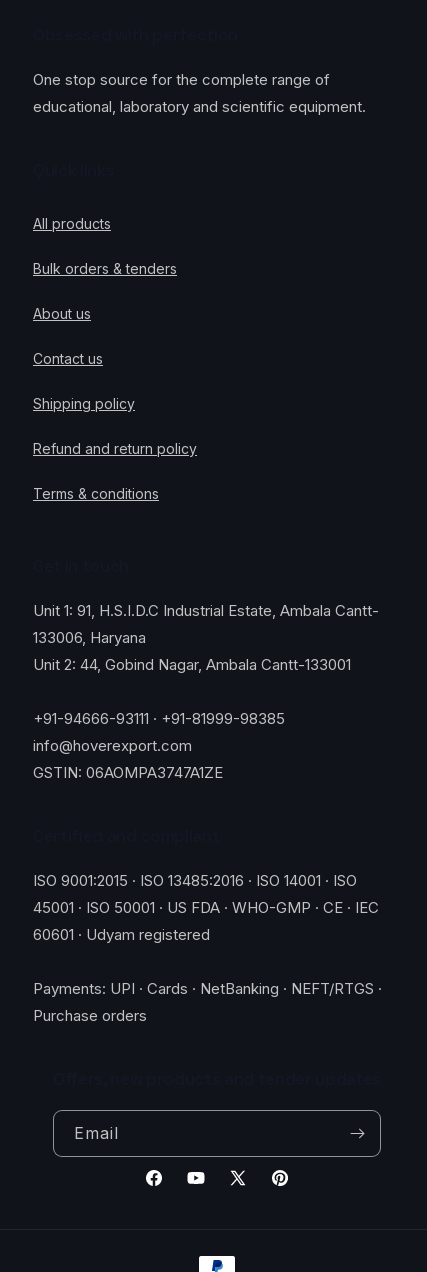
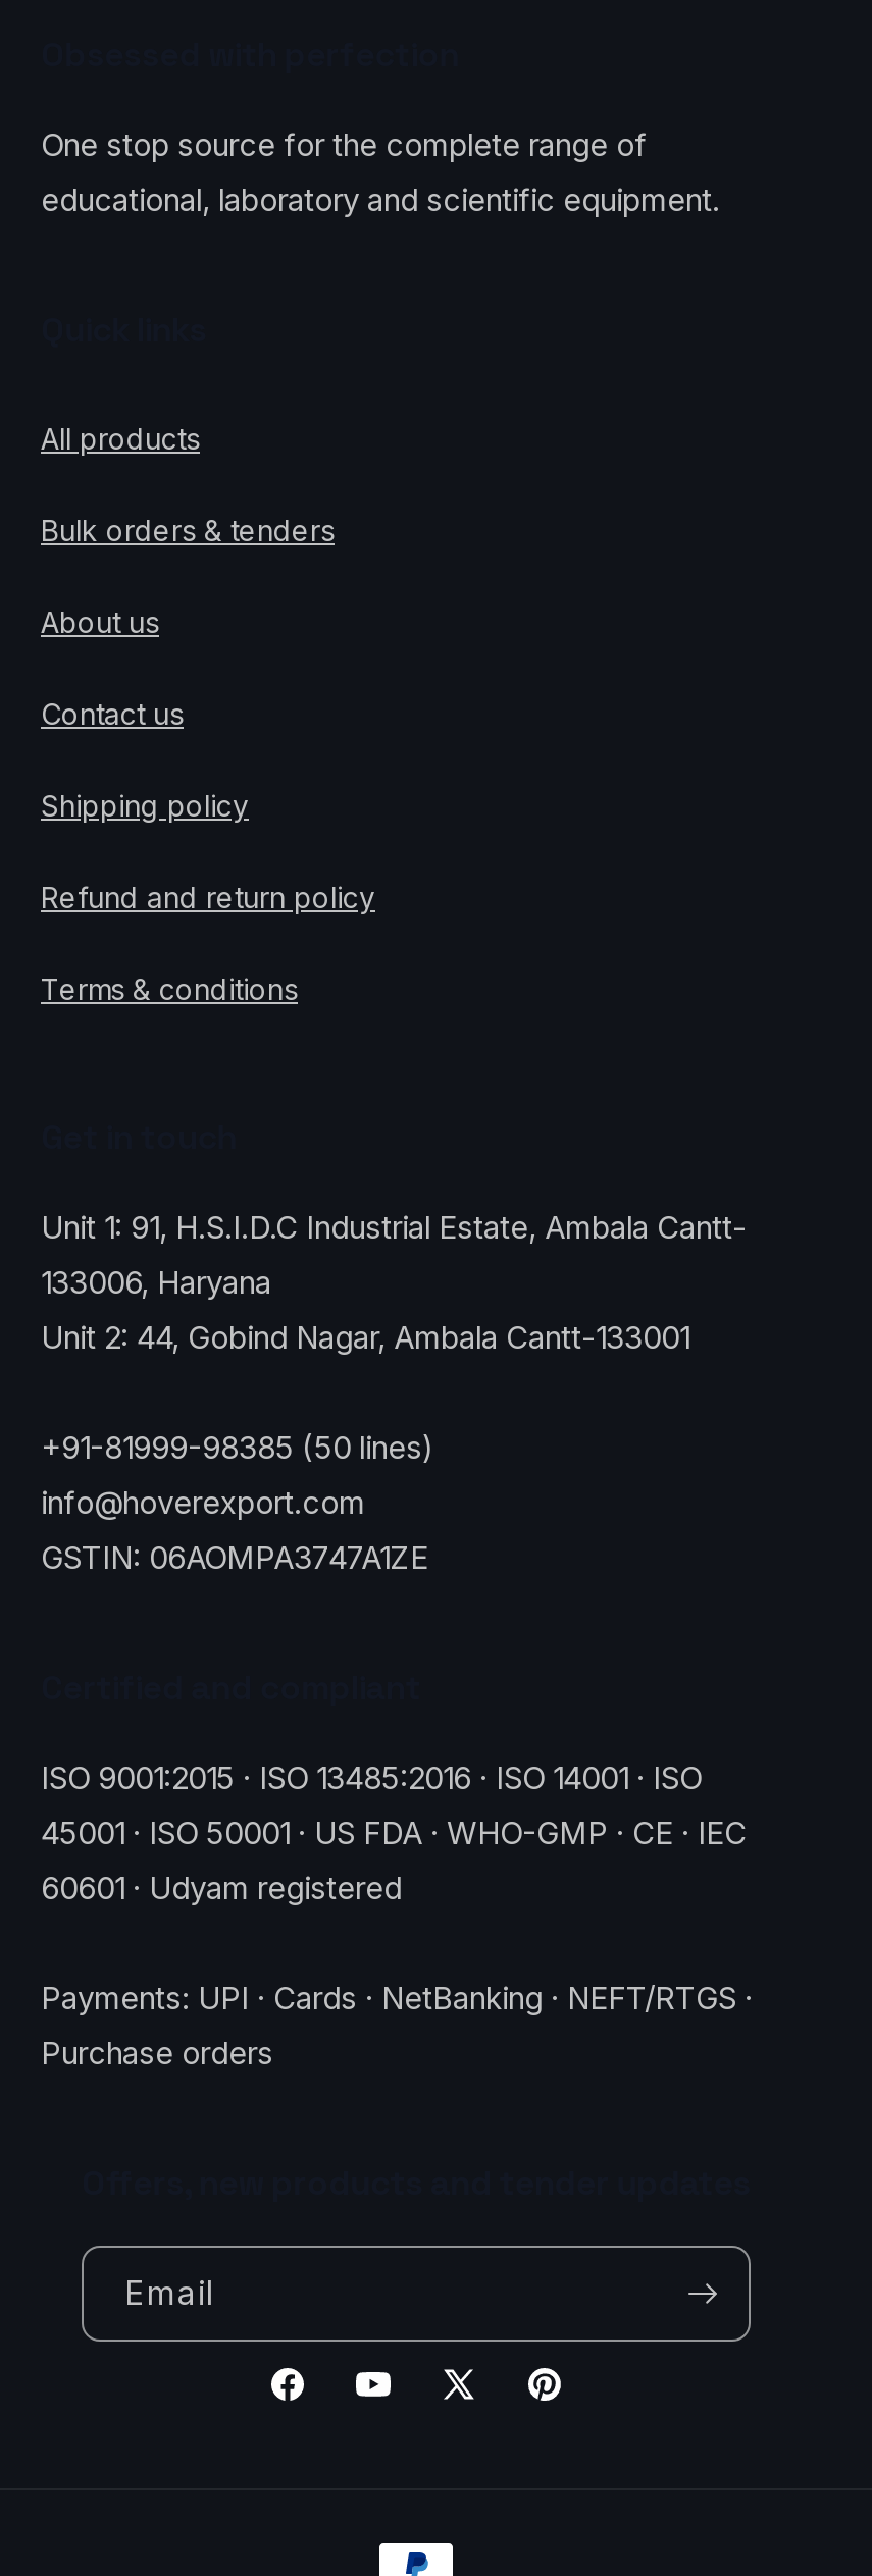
- +91-94666-93111 · +91-81999-98385
+ +91-81999-98385 (50 lines)
